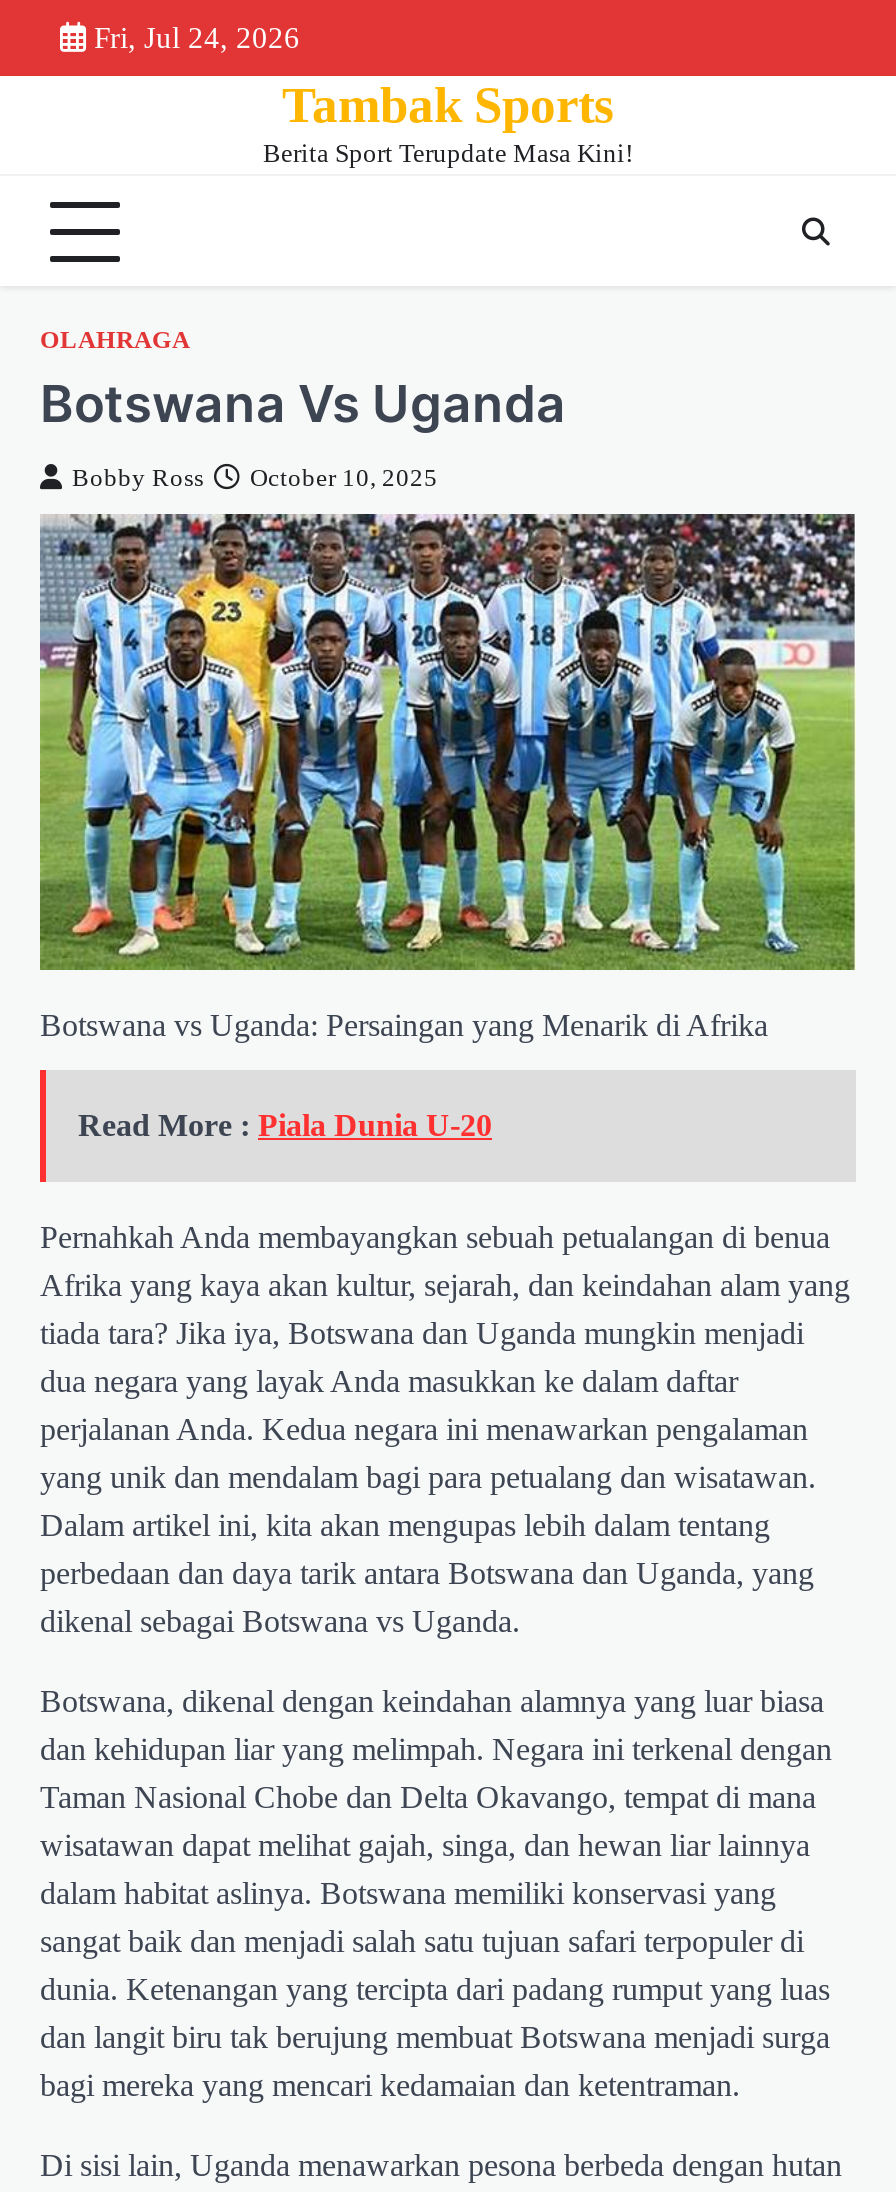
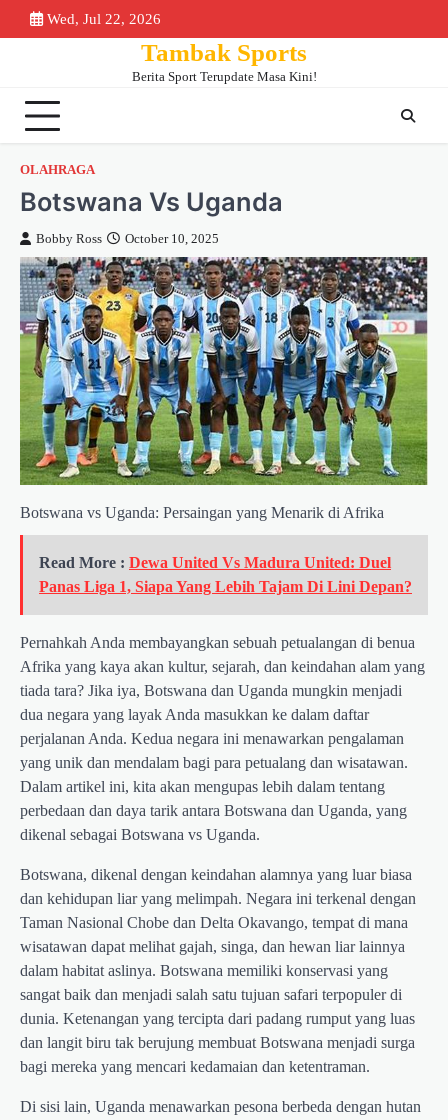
- Fri, Jul 24, 2026
+ Wed, Jul 22, 2026

- Read More : Piala Dunia U-20
+ Read More : Dewa United Vs Madura United: Duel
+ Panas Liga 1, Siapa Yang Lebih Tajam Di Lini Depan?
